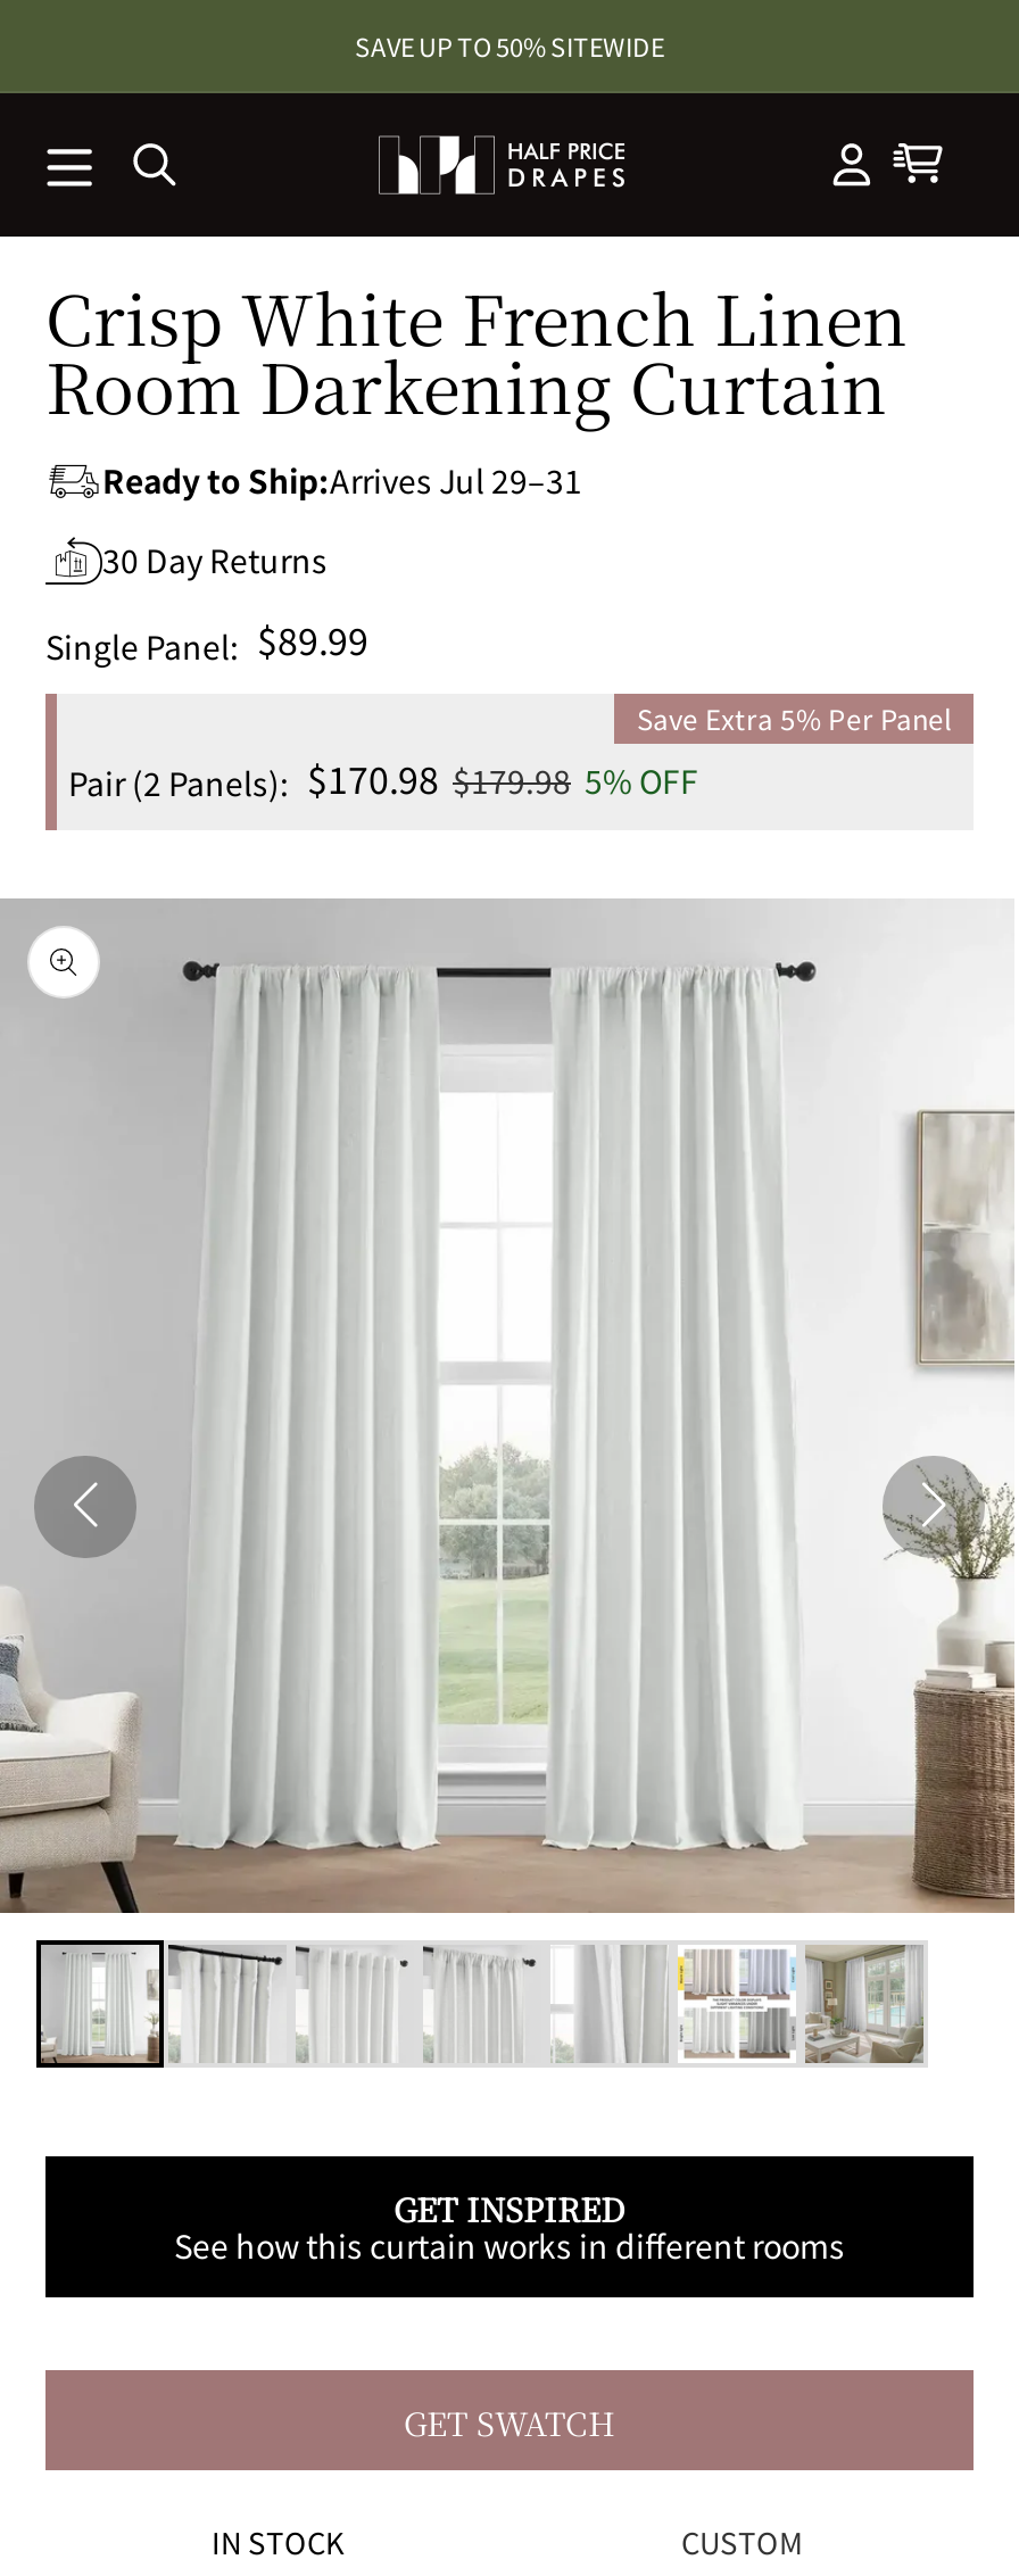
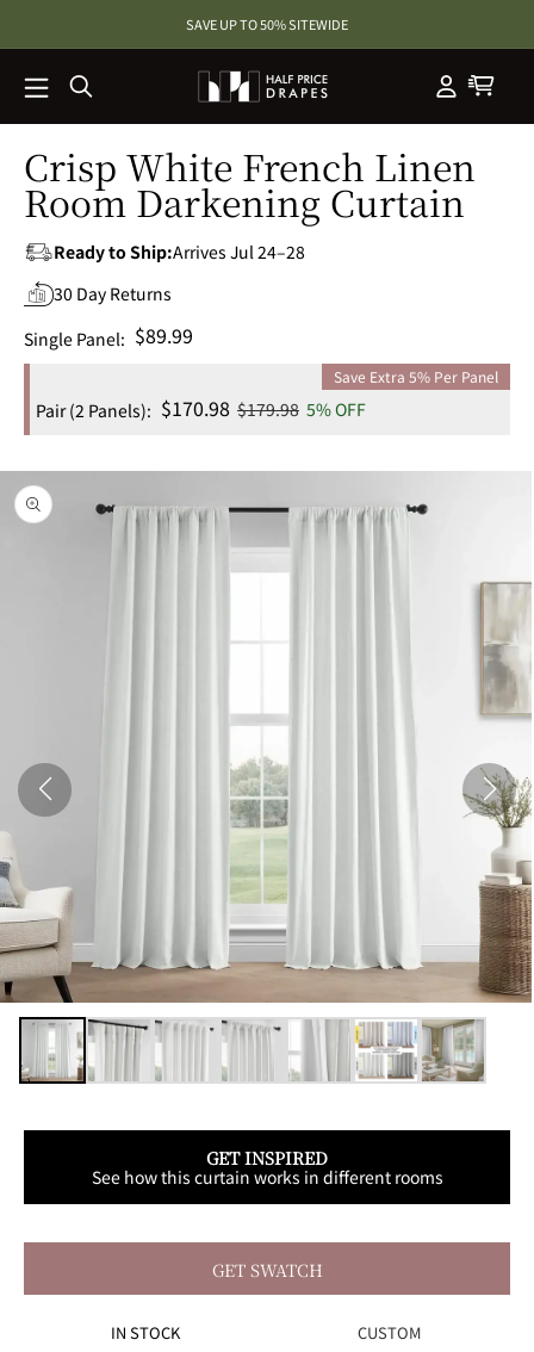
- Ready to Ship:Arrives Jul 29–31
+ Ready to Ship:Arrives Jul 24–28
